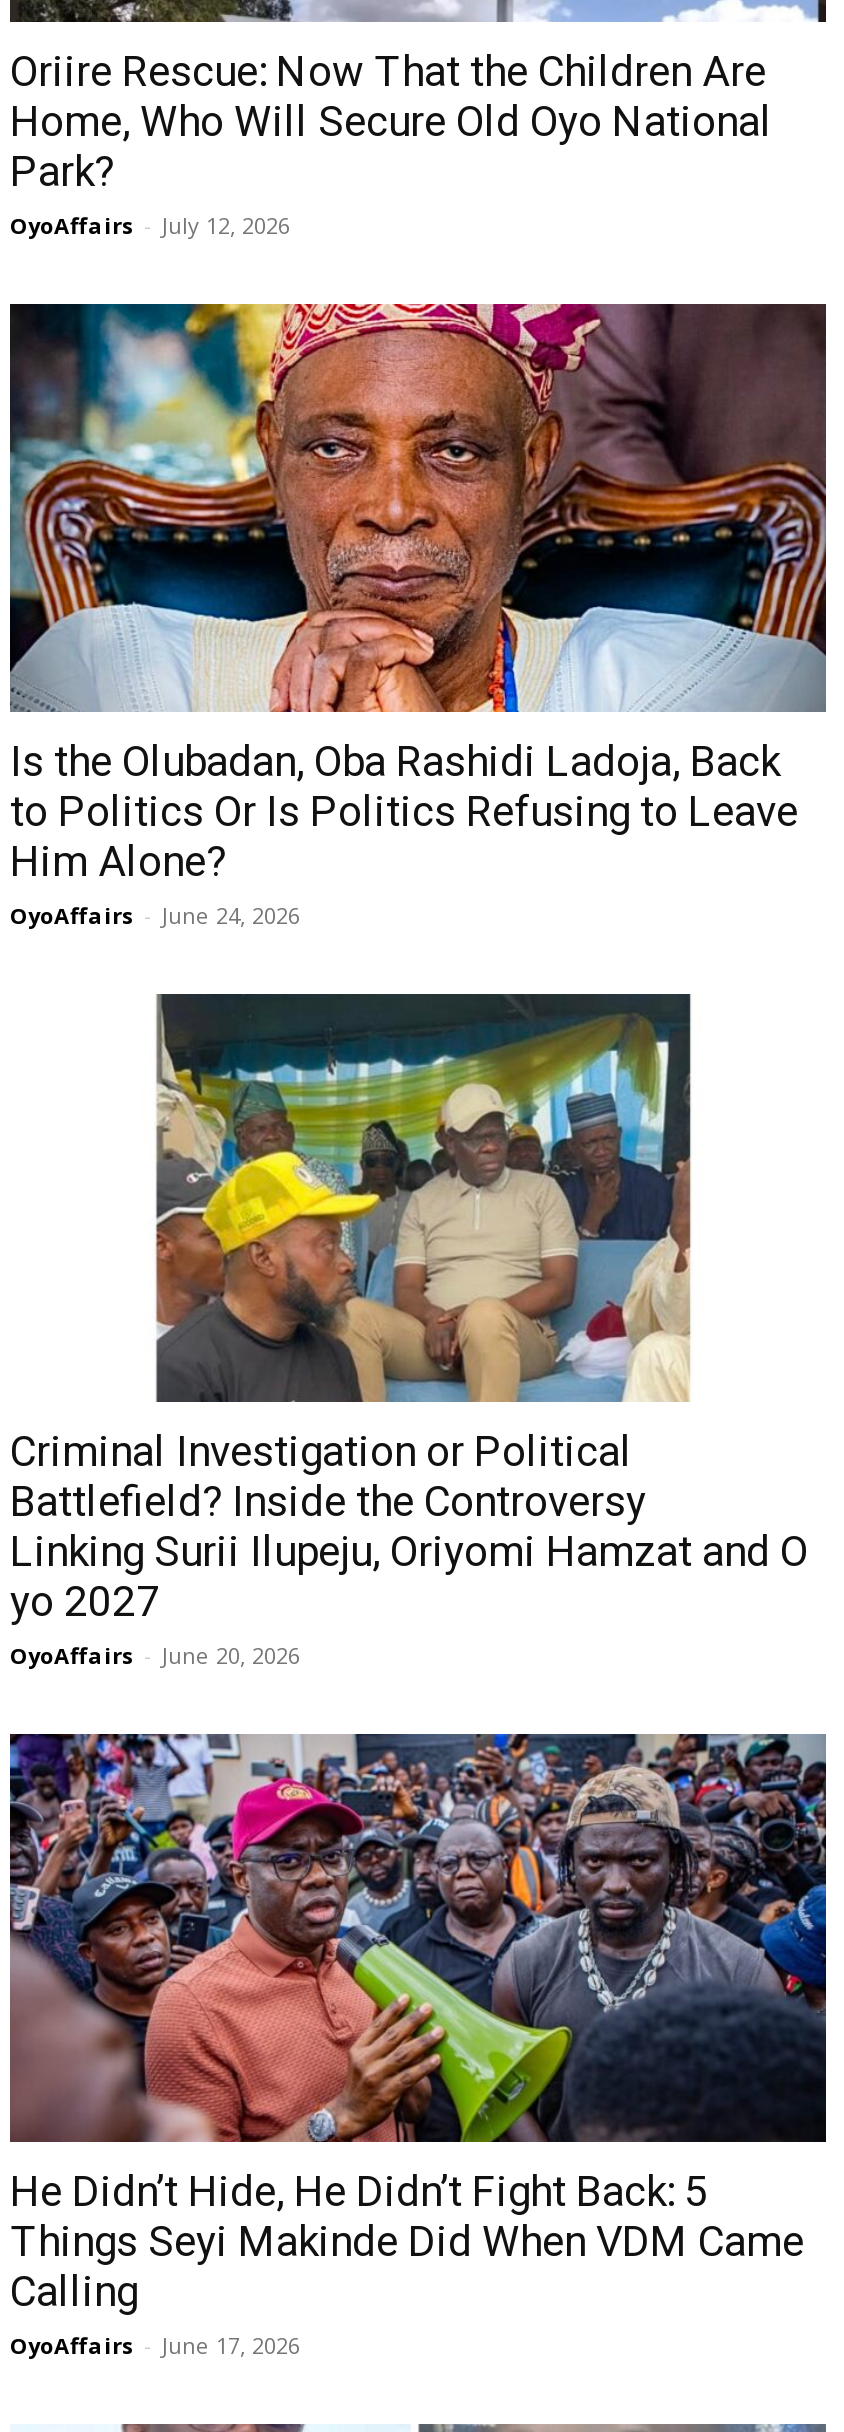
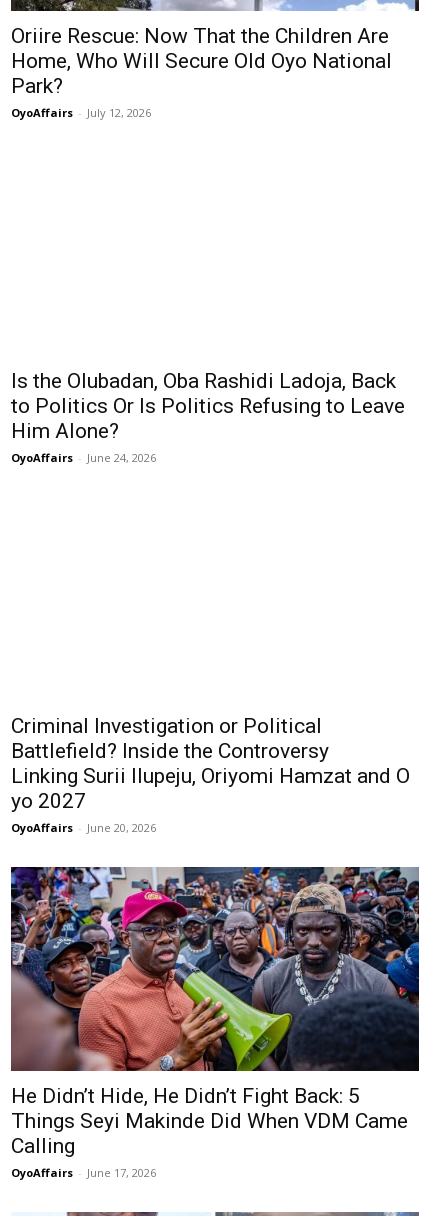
- [image]

- [image]
